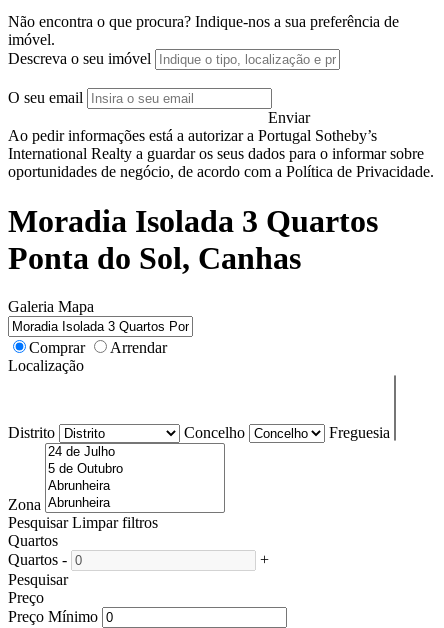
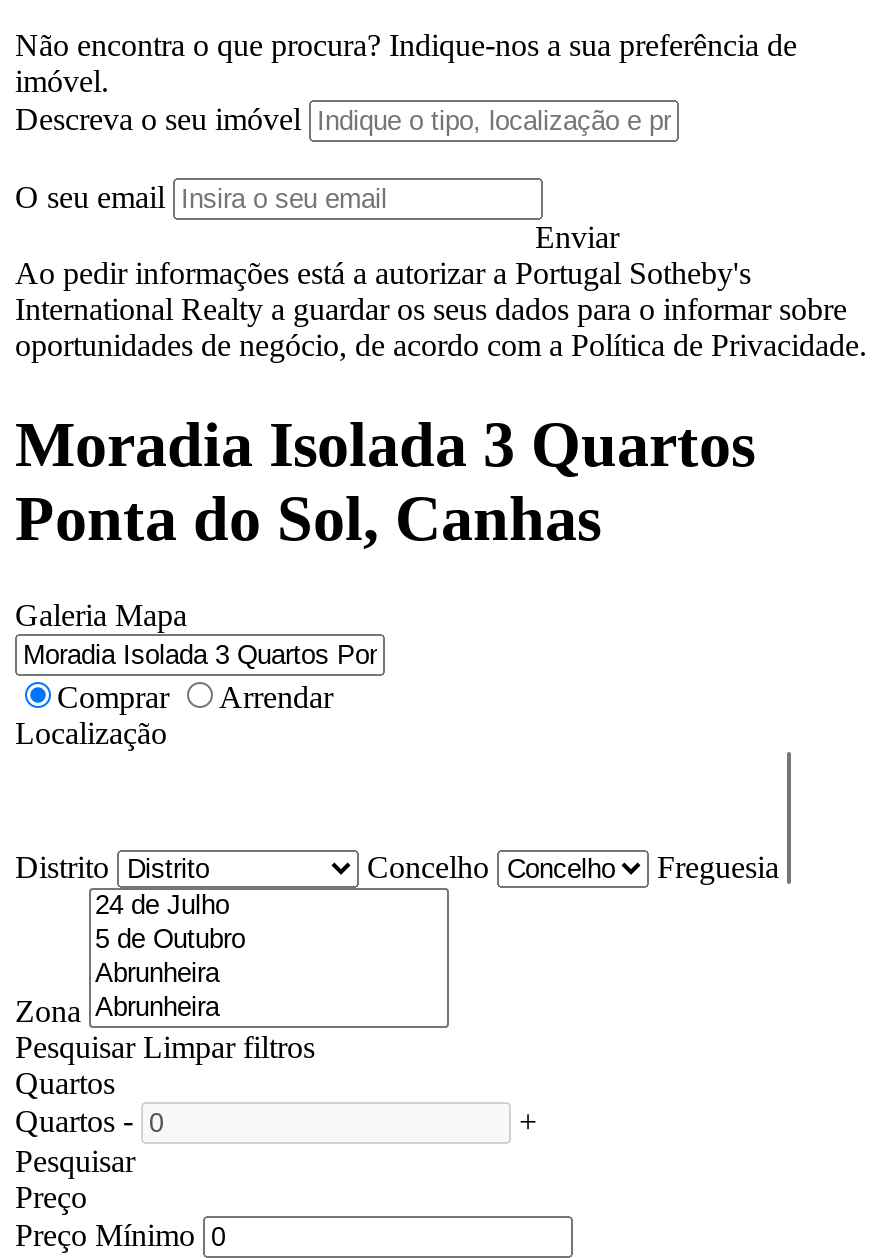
- Ao pedir informações está a autorizar a Portugal Sotheby’s
+ Ao pedir informações está a autorizar a Portugal Sotheby's
